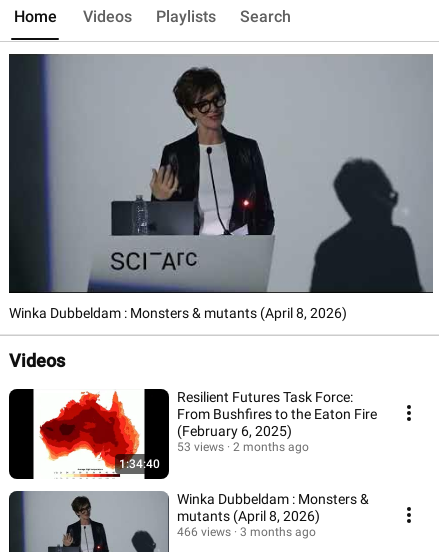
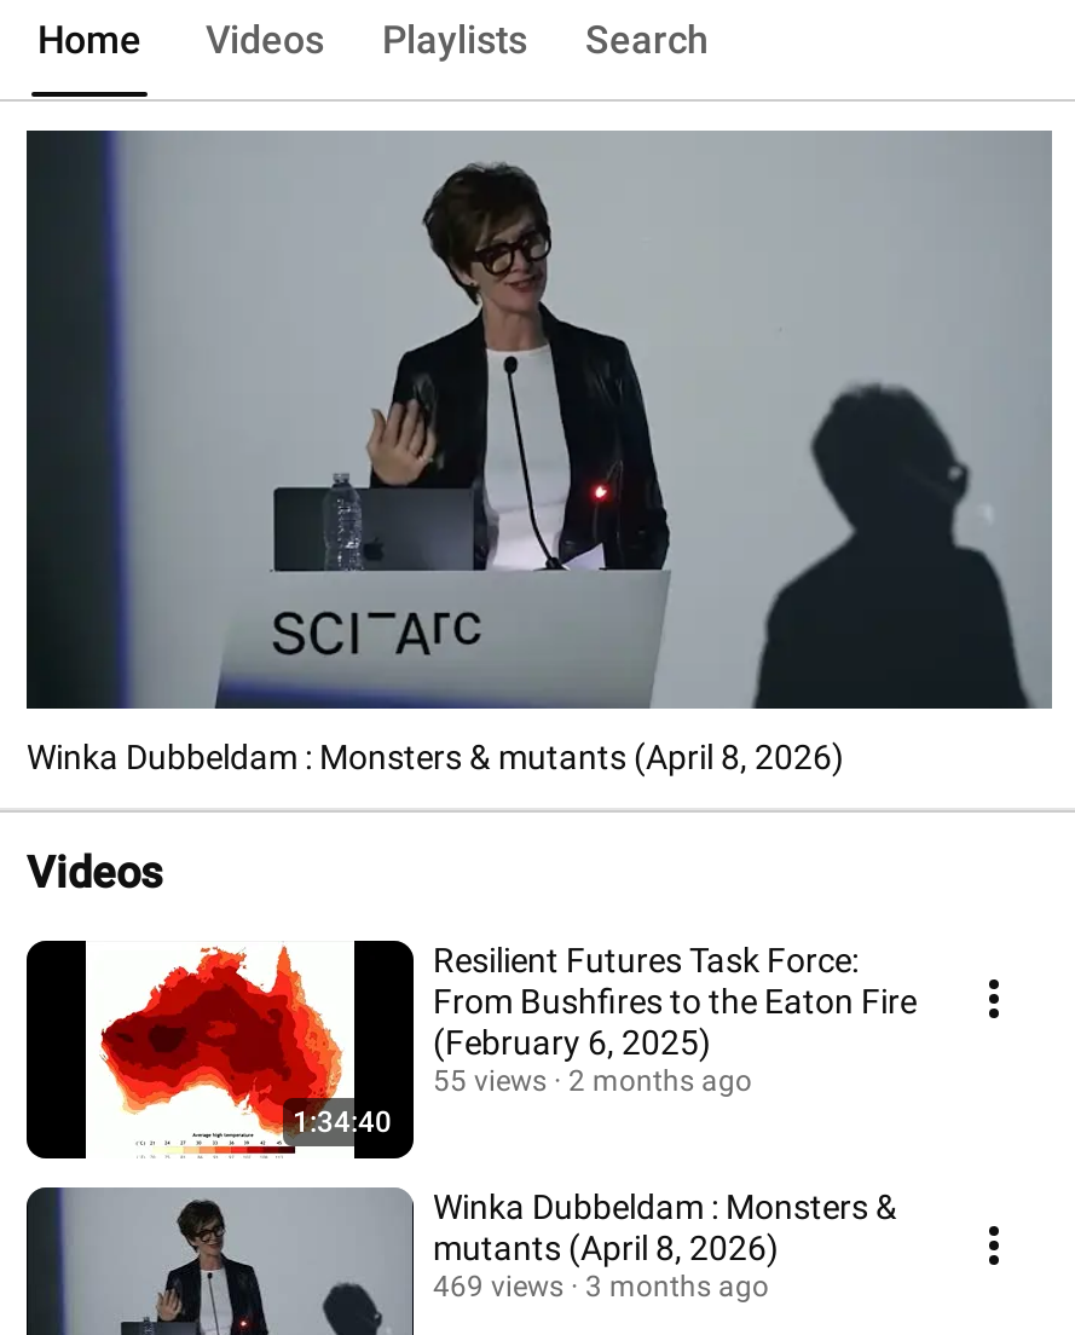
- 53 views 2 months ago
+ 55 views 2 months ago

- 466 views 3 months ago
+ 469 views 3 months ago
